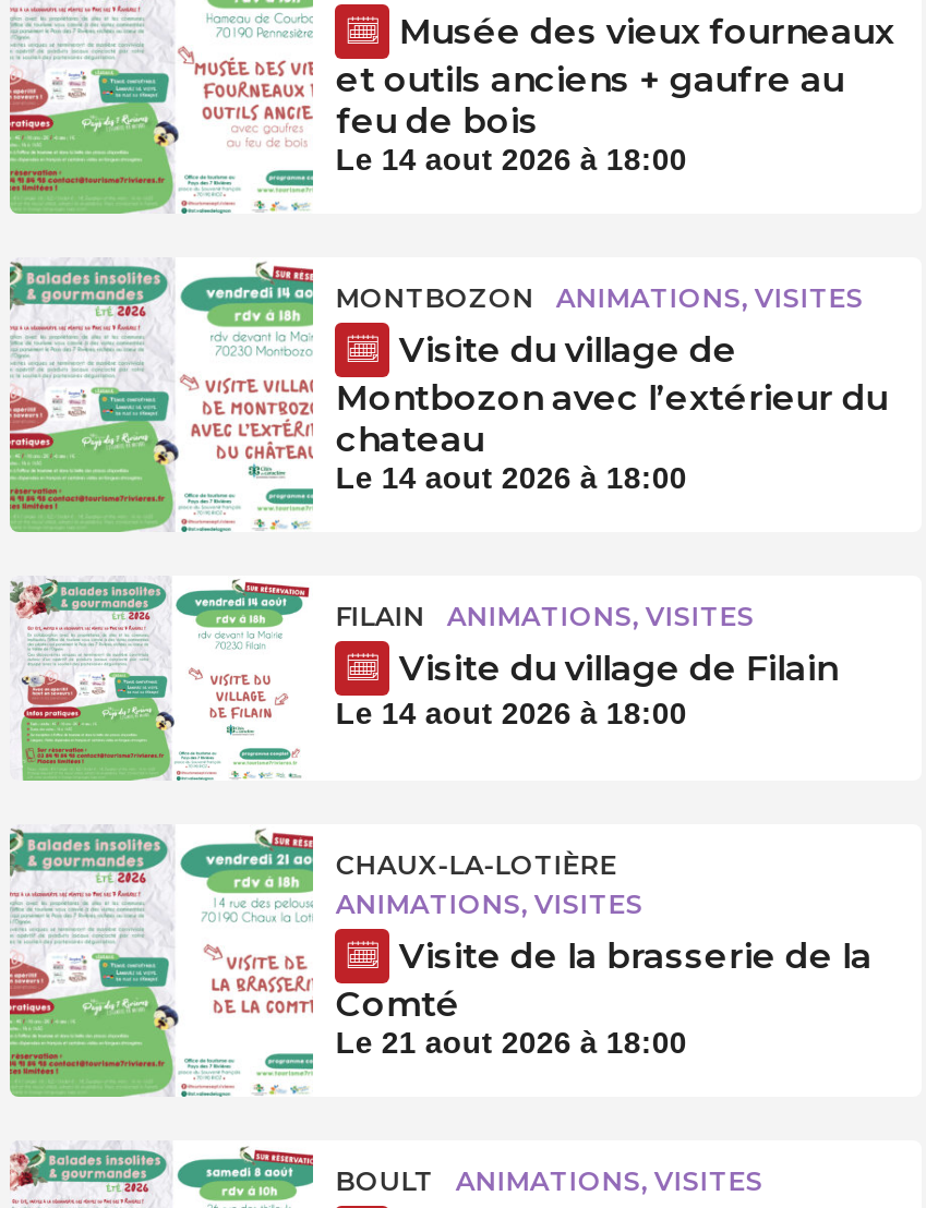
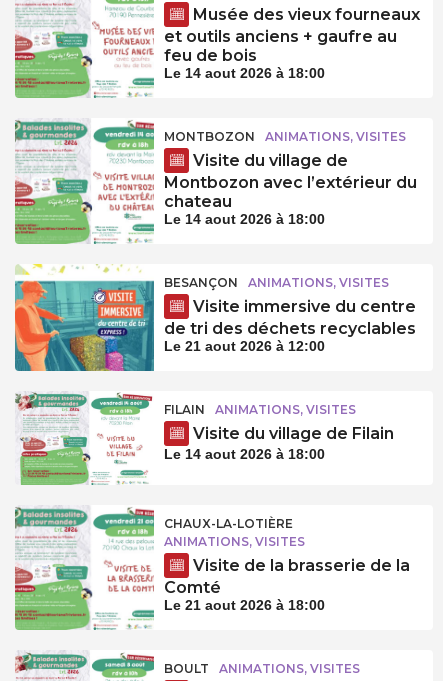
+ [image]
+ BESANÇON
+ ANIMATIONS, VISITES
+ Visite immersive du centre
+ de tri des déchets recyclables
+ Le 21 aout 2026 à 12:00
